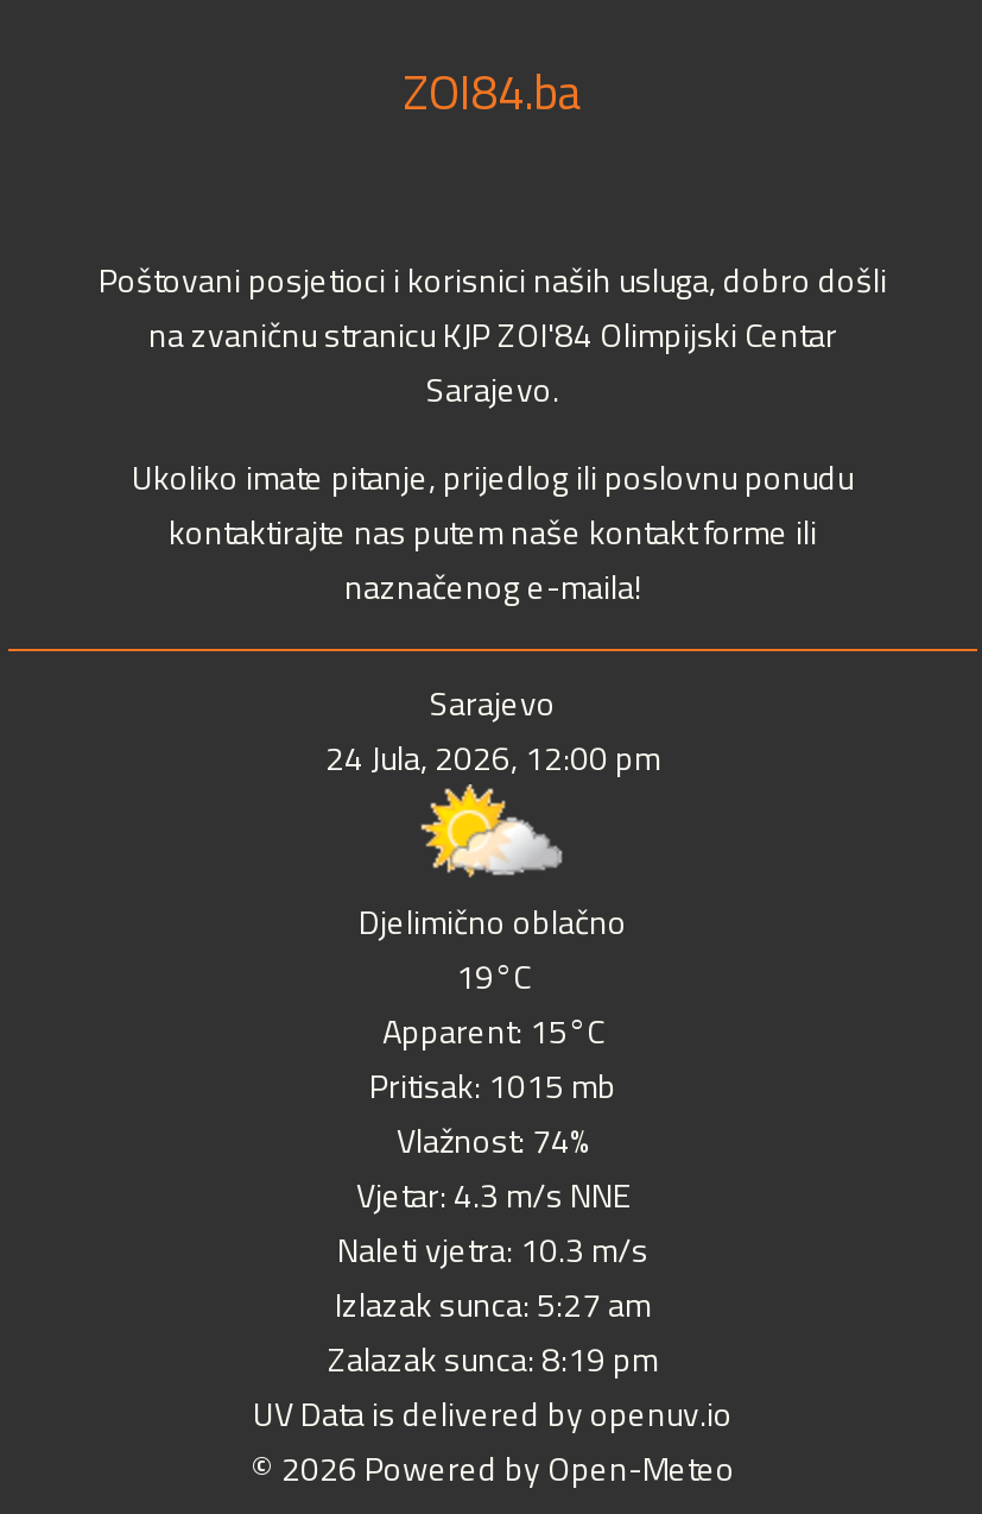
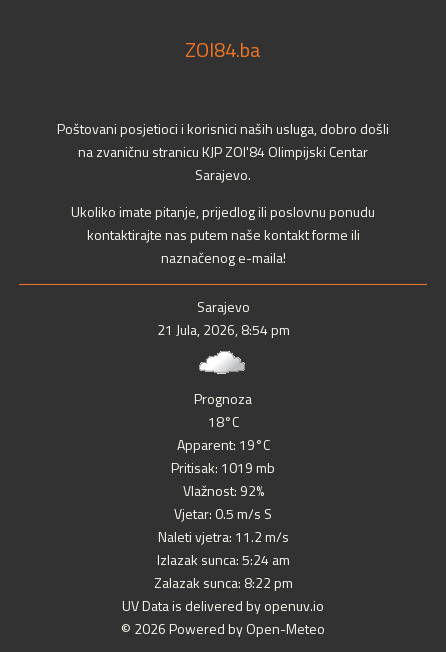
- 24 Jula, 2026, 12:00 pm
+ 21 Jula, 2026, 8:54 pm

- [image]
- Djelimično oblačno
- 19°C
- Apparent: 15°C
- Pritisak: 1015 mb
- Vlažnost: 74%
- Vjetar: 4.3 m/s NNE
- Naleti vjetra: 10.3 m/s
- Izlazak sunca: 5:27 am
- Zalazak sunca: 8:19 pm
+ [image]
+ Prognoza
+ 18°C
+ Apparent: 19°C
+ Pritisak: 1019 mb
+ Vlažnost: 92%
+ Vjetar: 0.5 m/s S
+ Naleti vjetra: 11.2 m/s
+ Izlazak sunca: 5:24 am
+ Zalazak sunca: 8:22 pm
